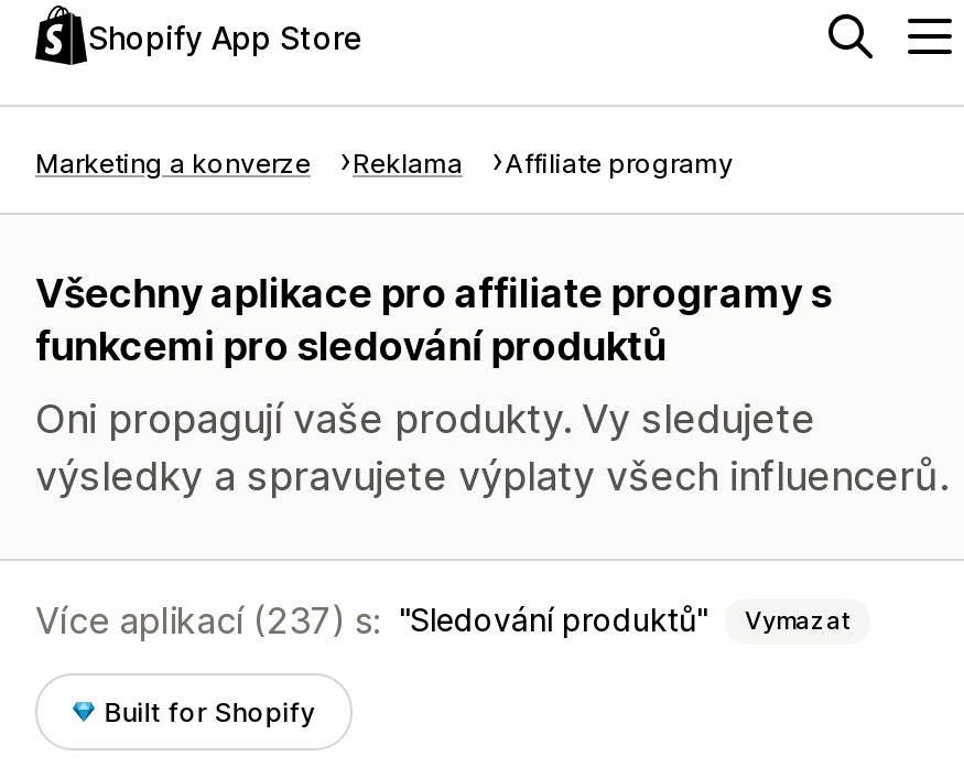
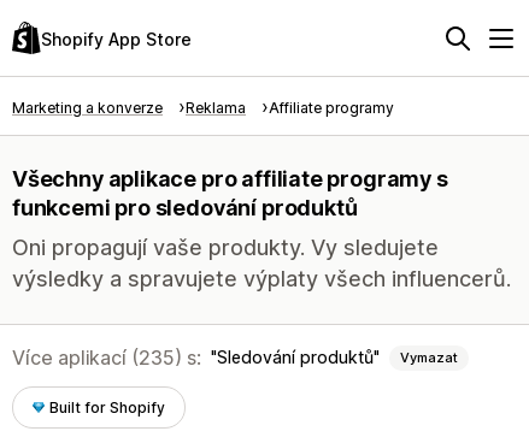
- Více aplikací (237) s:
+ Více aplikací (235) s:
